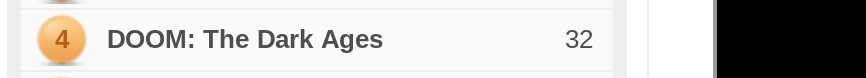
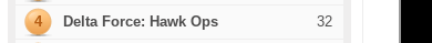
- DOOM: The Dark Ages
+ Delta Force: Hawk Ops
